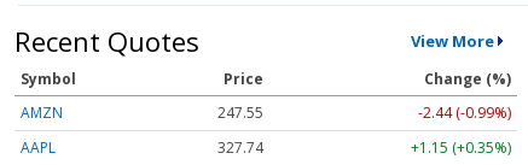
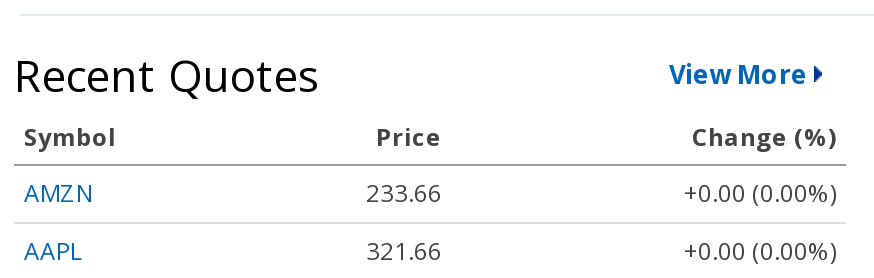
- 247.55
+ 233.66

- -2.44 (-0.99%)
+ +0.00 (0.00%)

- 327.74
+ 321.66

- +1.15 (+0.35%)
+ +0.00 (0.00%)
